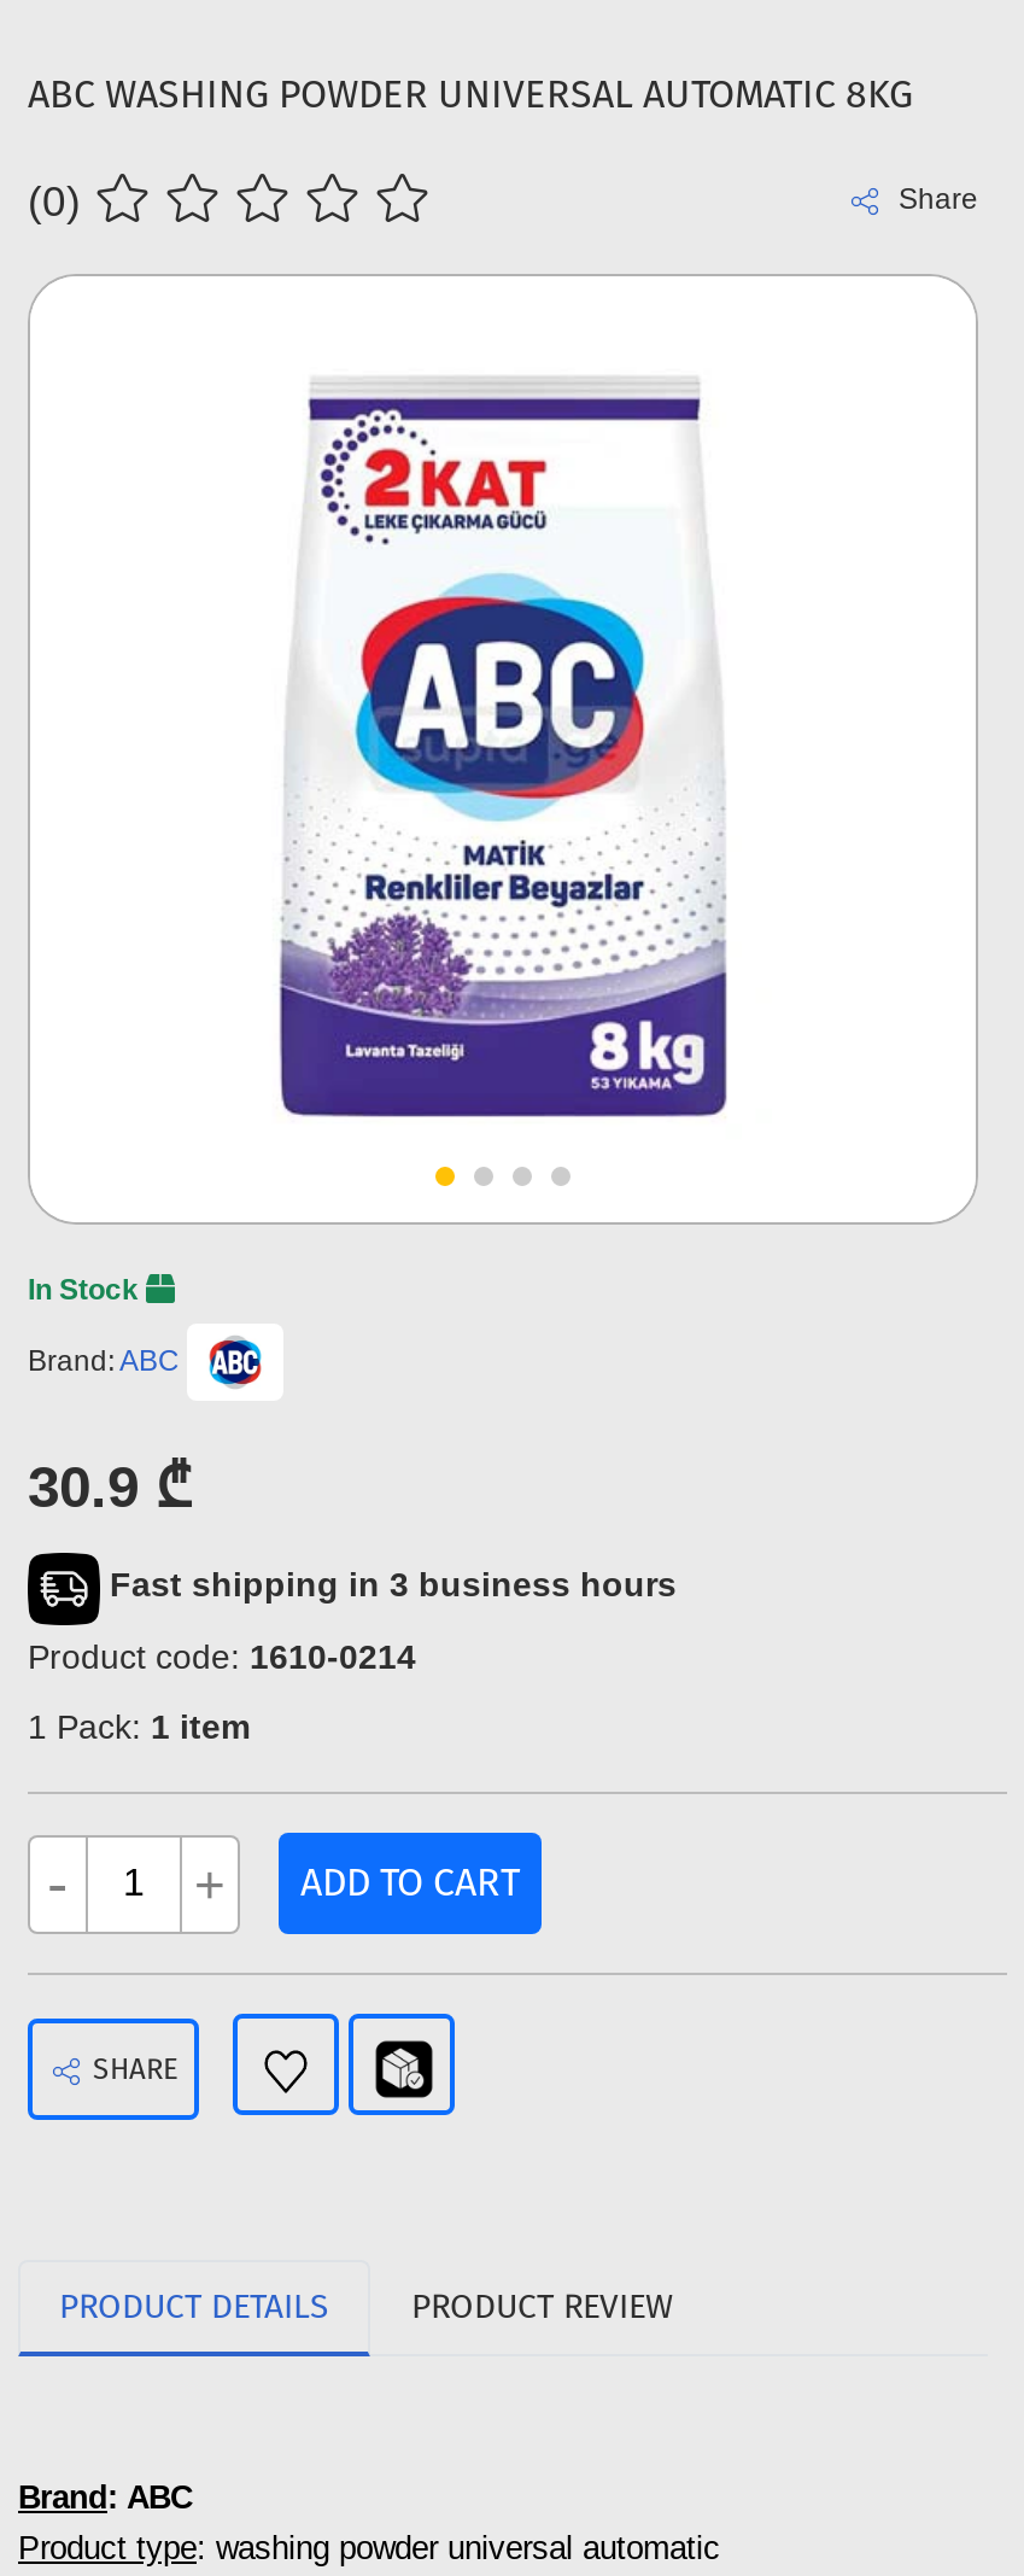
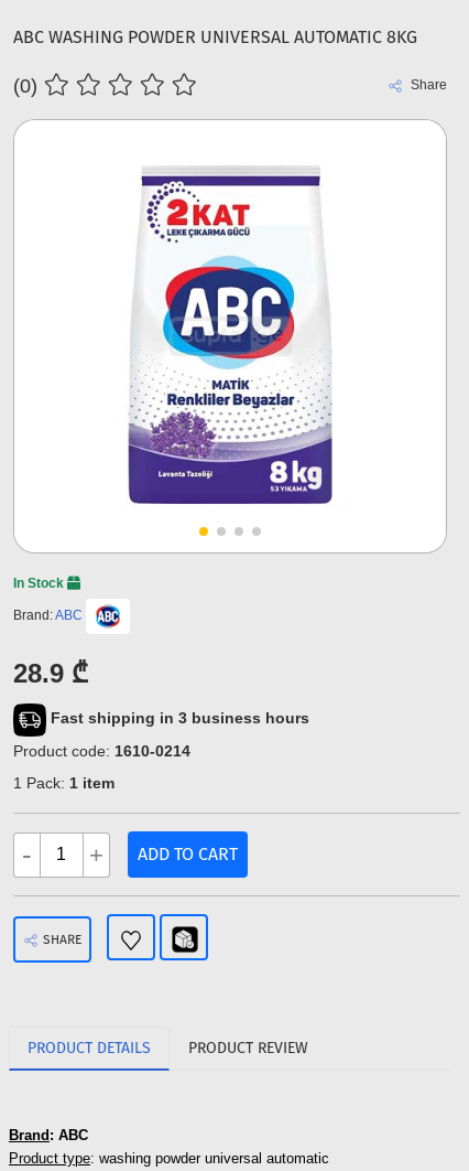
- 30.9 ₾
+ 28.9 ₾
